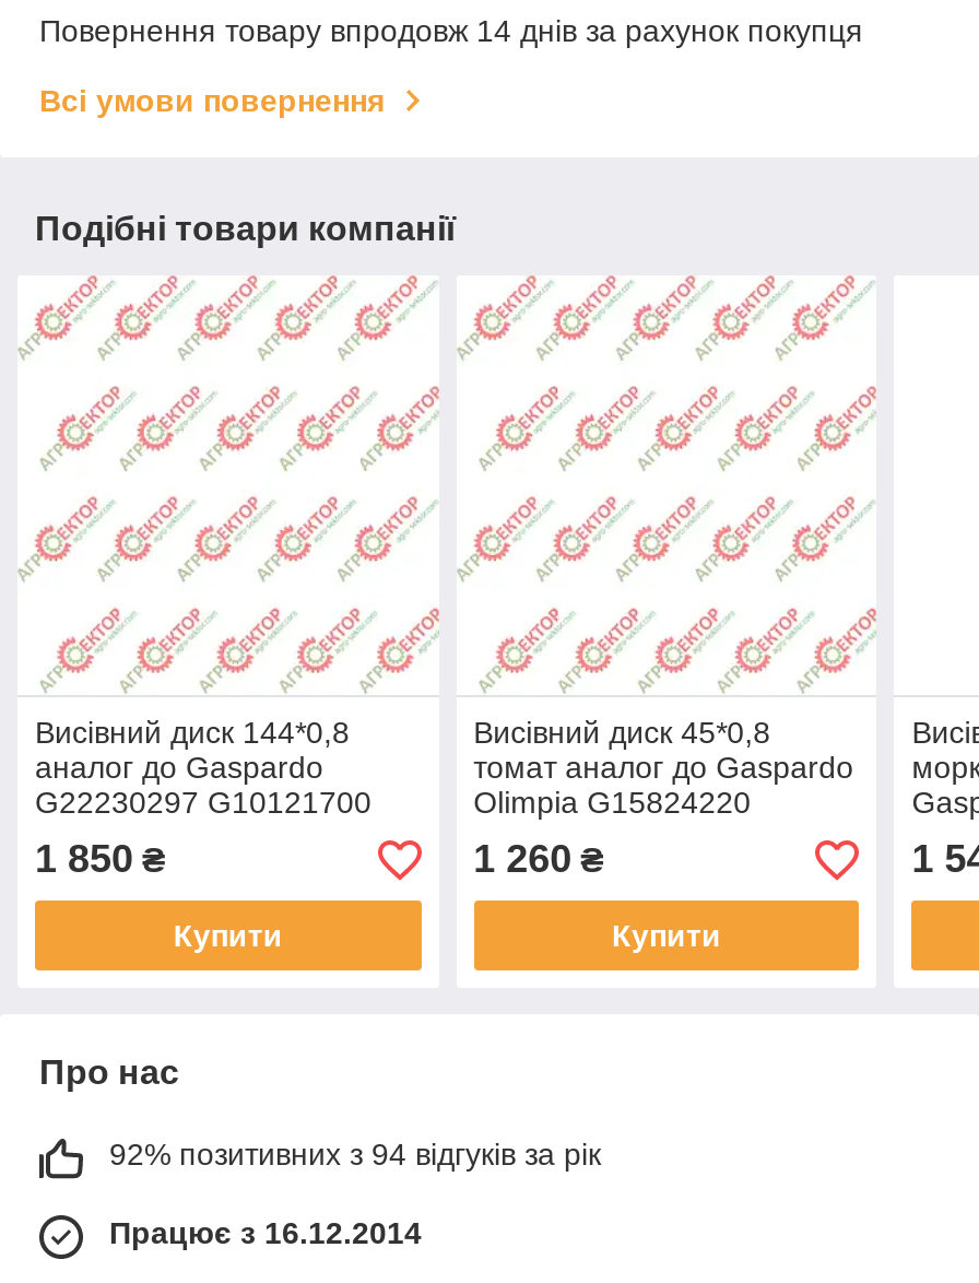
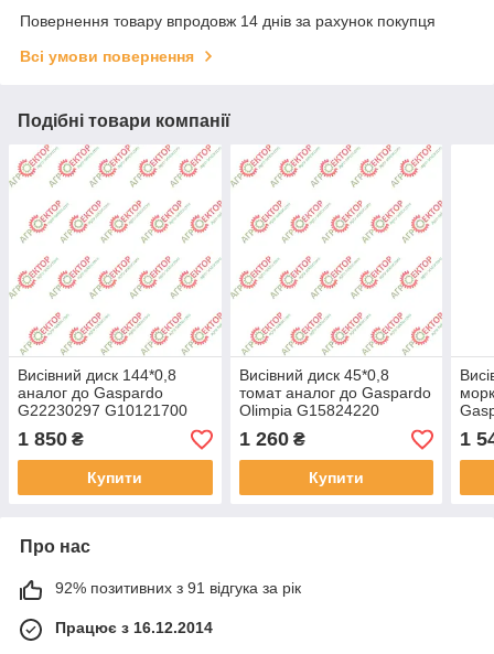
- 92% позитивних з 94 відгуків за рік
+ 92% позитивних з 91 відгука за рік
